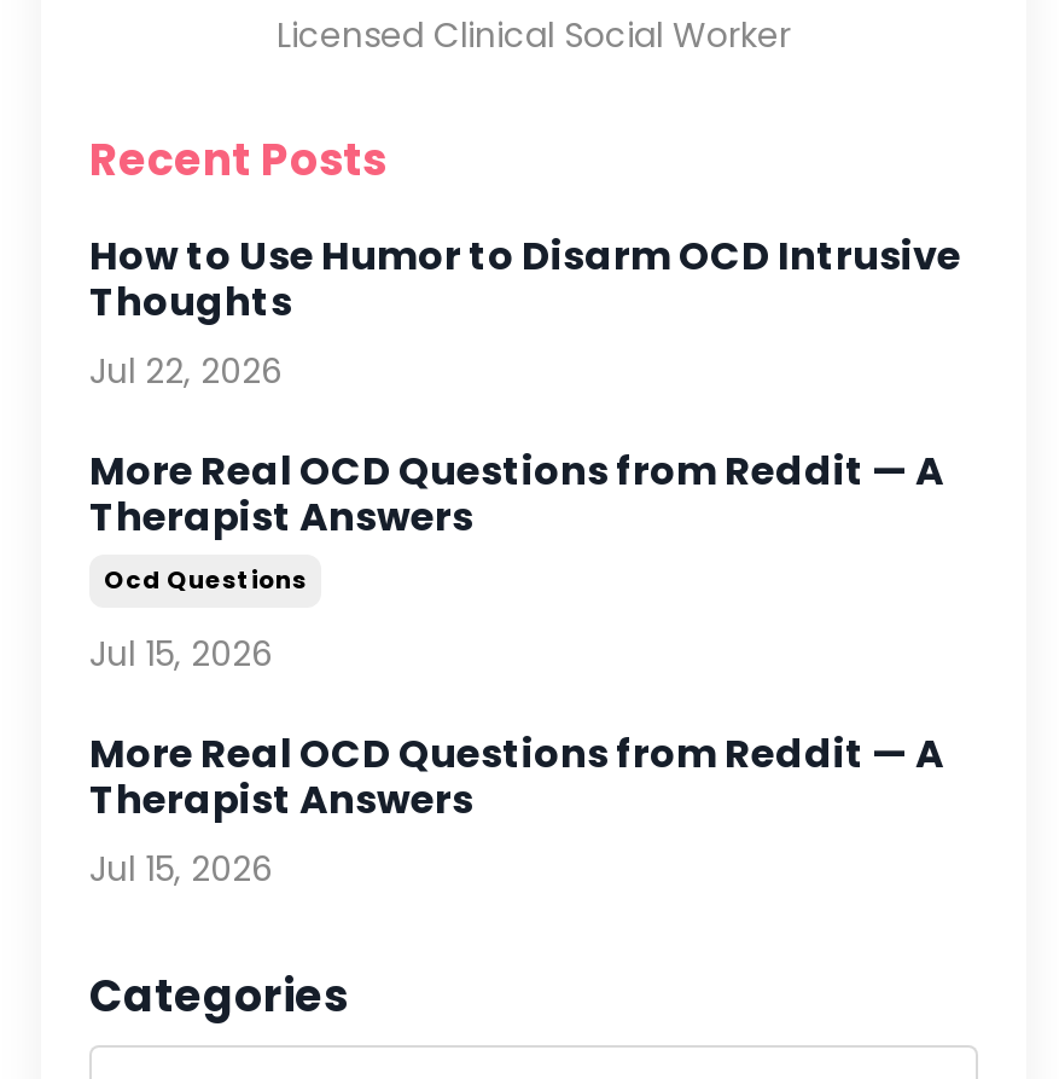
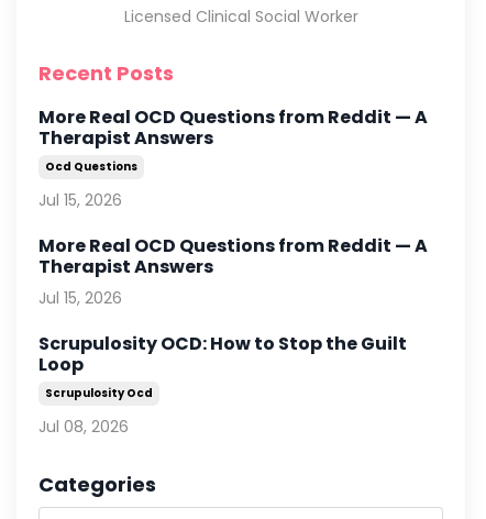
- How to Use Humor to Disarm OCD Intrusive
- Thoughts
- Jul 22, 2026

moved up: More Real OCD Questions from Reddit — A | Therapist Answers | Ocd Questions | Jul 15, 2026 | More Real OCD Questions from Reddit — A | Therapist Answers | Jul 15, 2026

+ Scrupulosity OCD: How to Stop the Guilt
+ Loop
+ Scrupulosity Ocd
+ Jul 08, 2026
